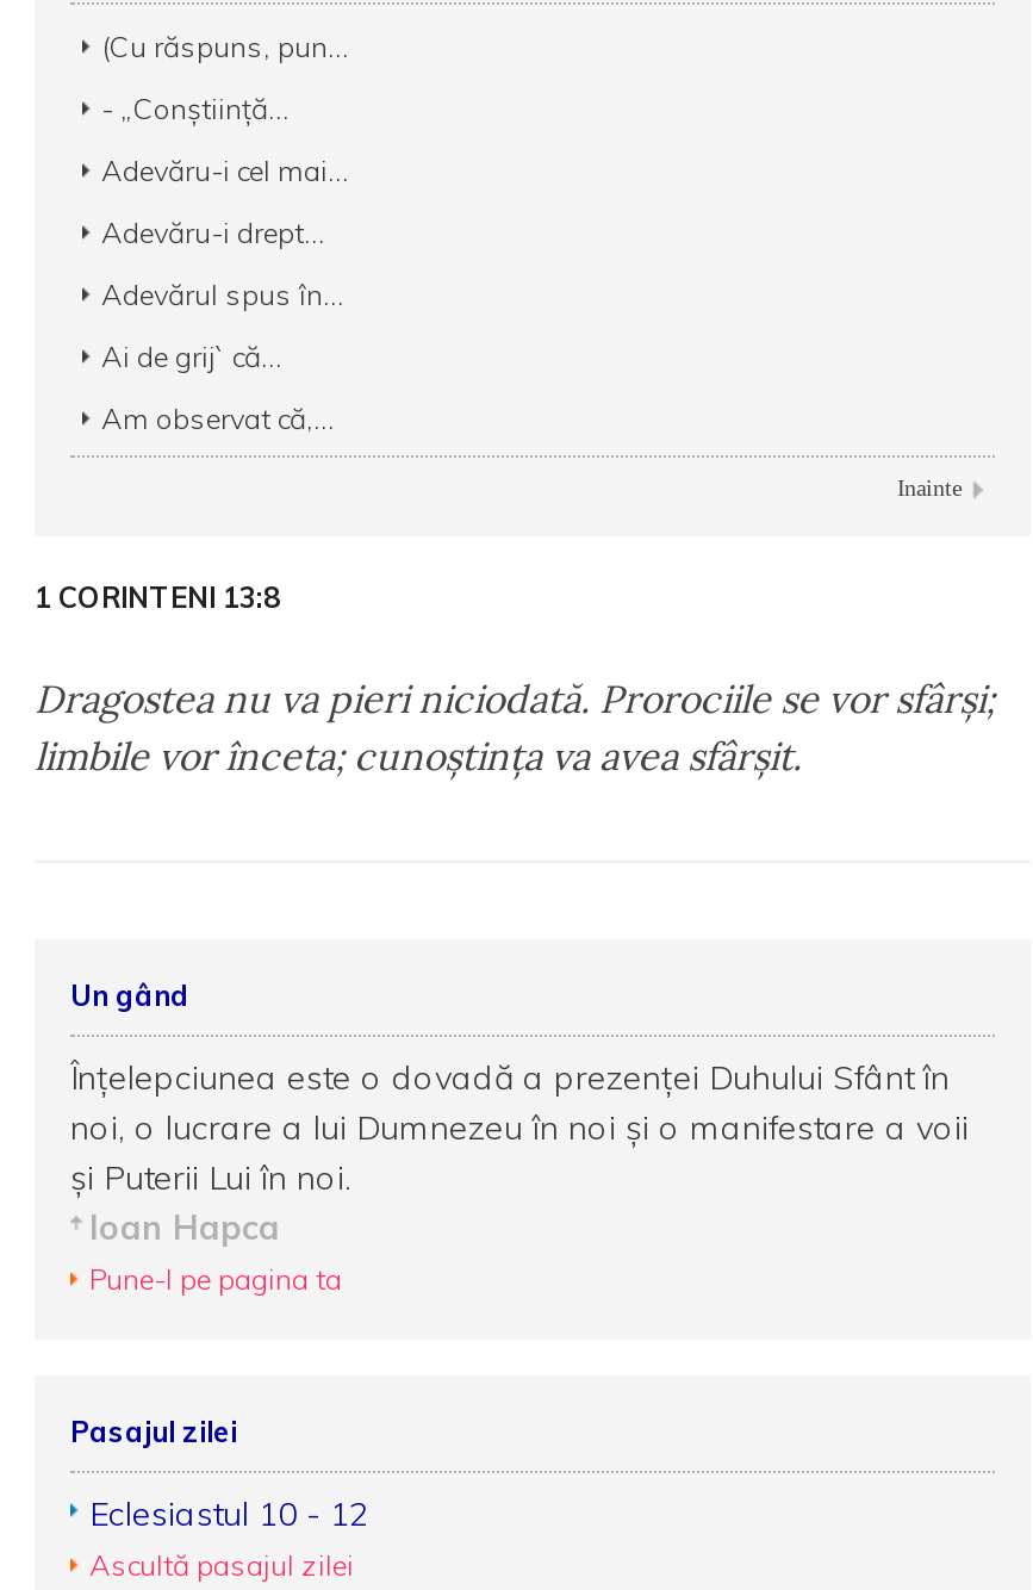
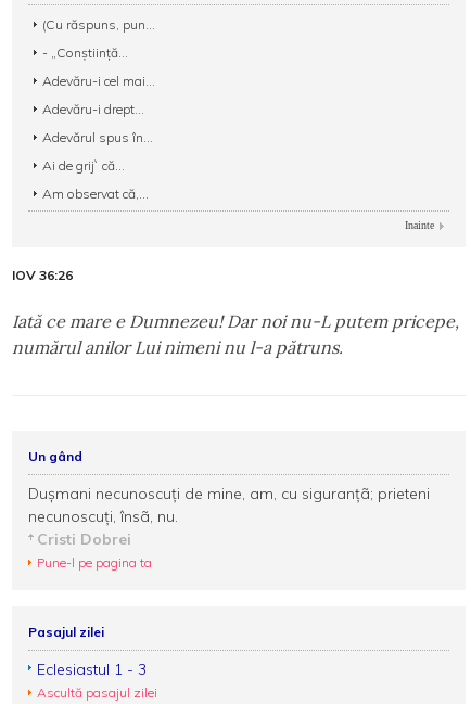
- 1 CORINTENI 13:8
+ IOV 36:26

- Dragostea nu va pieri niciodată. Prorociile se vor sfârşi;
- limbile vor înceta; cunoştinţa va avea sfârşit.
+ Iată ce mare e Dumnezeu! Dar noi nu-L putem pricepe,
+ numărul anilor Lui nimeni nu l-a pătruns.

- Înțelepciunea este o dovadă a prezenței Duhului Sfânt în
- noi, o lucrare a lui Dumnezeu în noi și o manifestare a voii
- și Puterii Lui în noi.
- Ioan Hapca
+ Duşmani necunoscuţi de mine, am, cu siguranţã; prieteni
+ necunoscuţi, însã, nu.
+ Cristi Dobrei

- Eclesiastul 10 - 12
+ Eclesiastul 1 - 3
